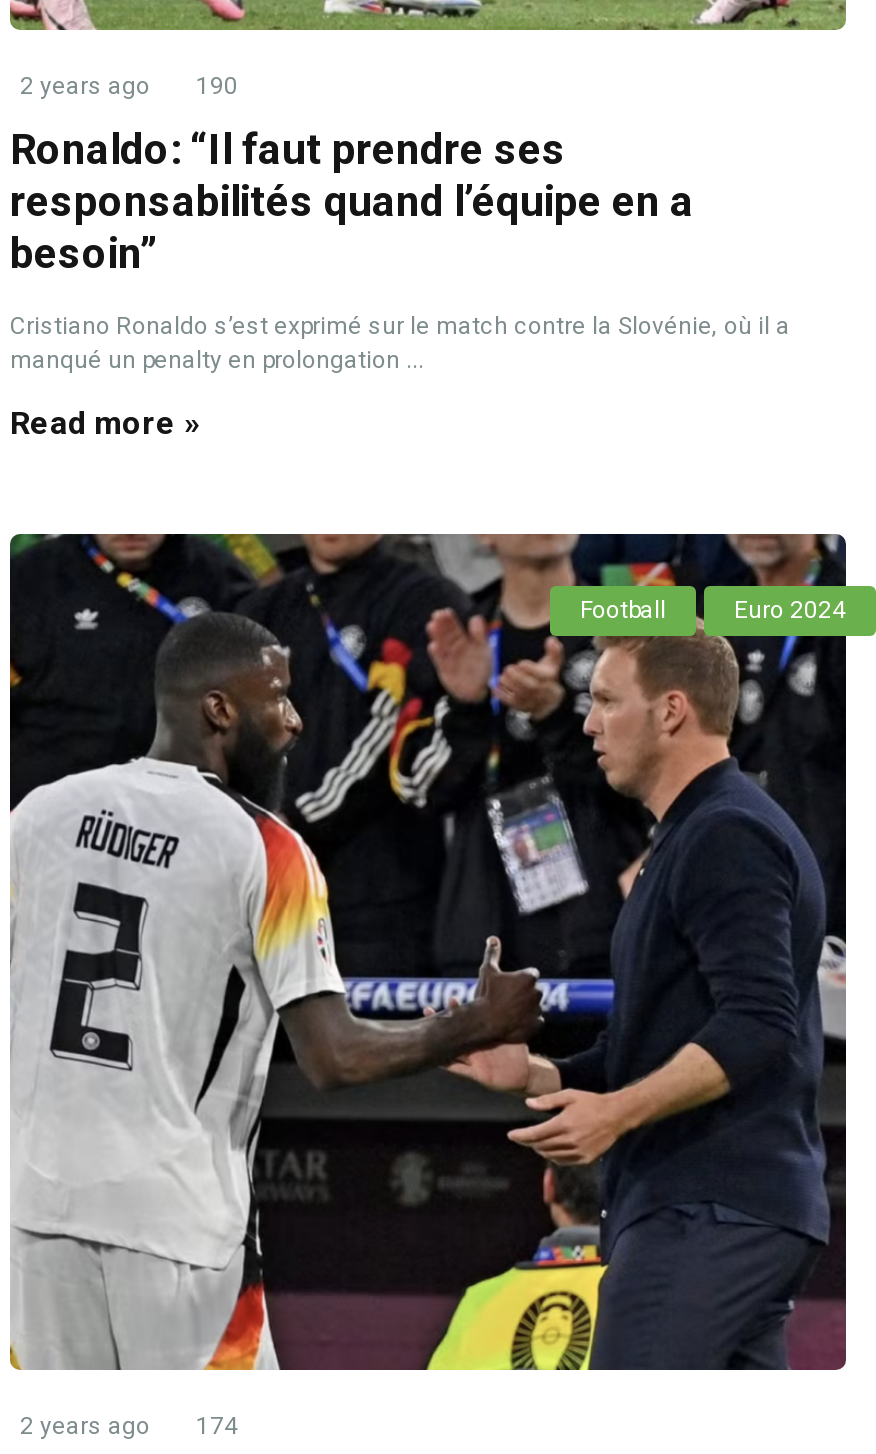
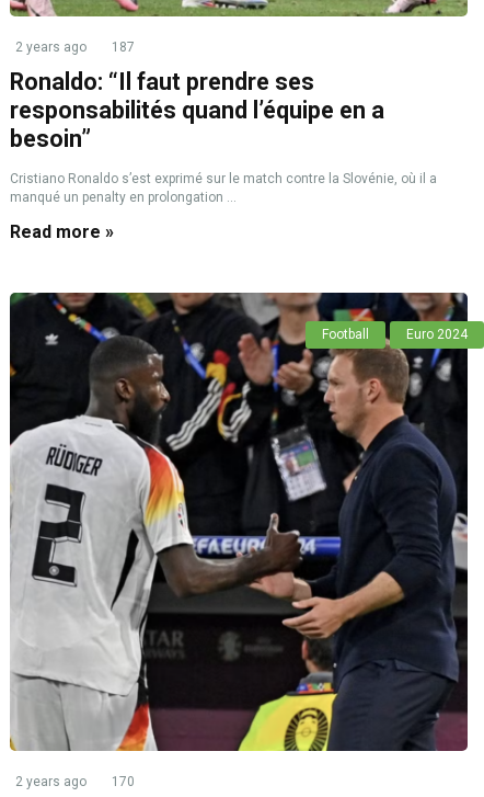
- 2 years ago 190
+ 2 years ago 187

- 2 years ago 174
+ 2 years ago 170
